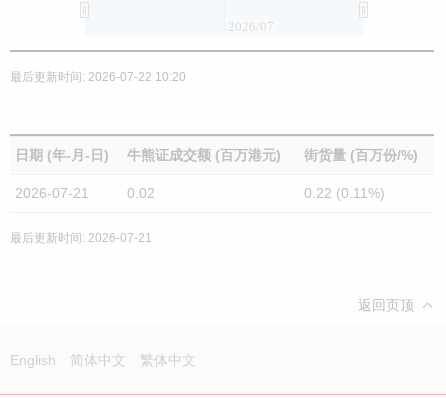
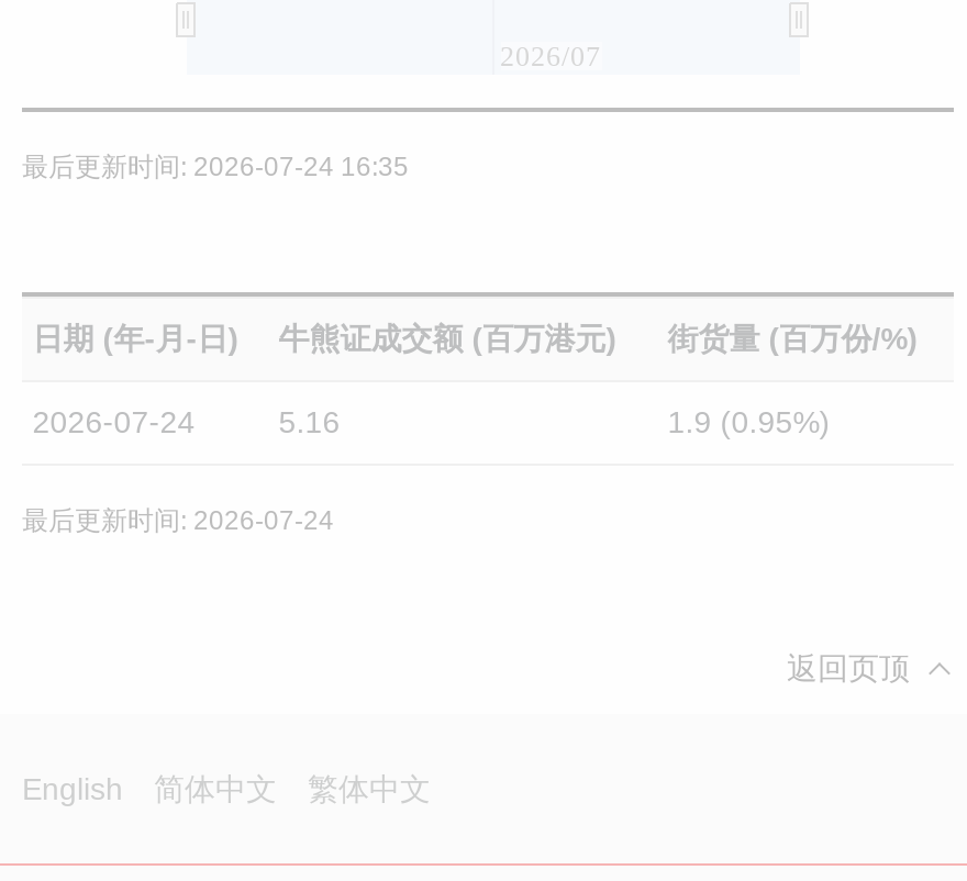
- 最后更新时间: 2026-07-22 10:20
+ 最后更新时间: 2026-07-24 16:35

- 2026-07-21
+ 2026-07-24

- 0.02
+ 5.16

- 0.22 (0.11%)
+ 1.9 (0.95%)

- 最后更新时间: 2026-07-21
+ 最后更新时间: 2026-07-24
